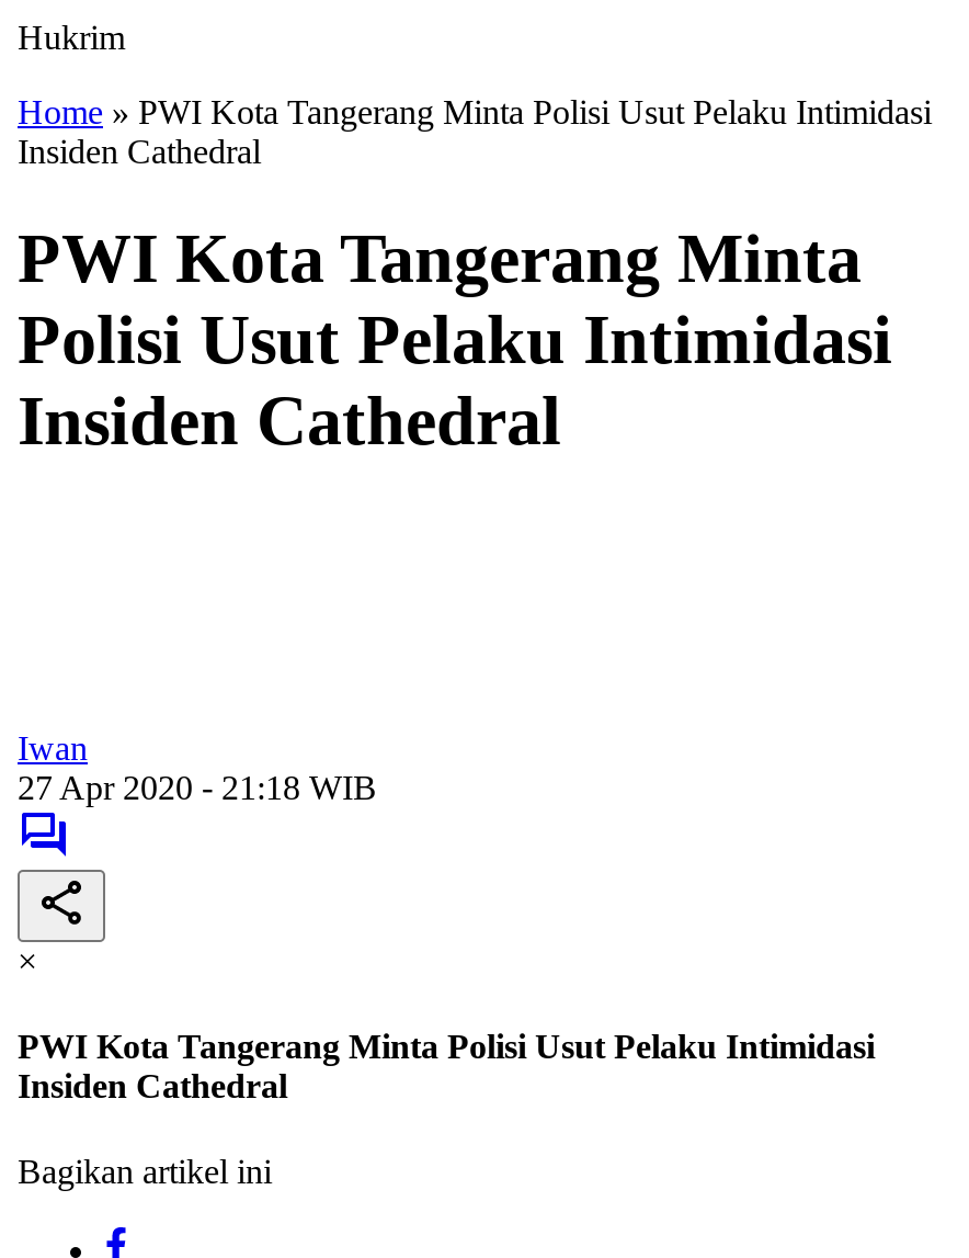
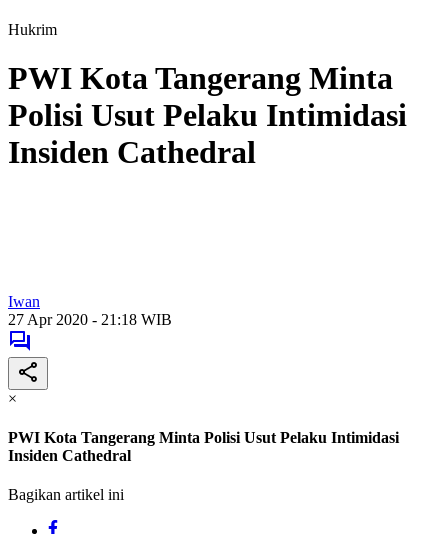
- Home» PWI Kota Tangerang Minta Polisi Usut Pelaku Intimidasi
- Insiden Cathedral
